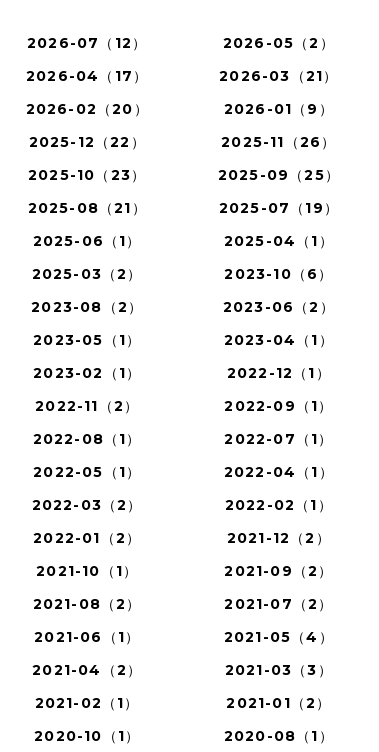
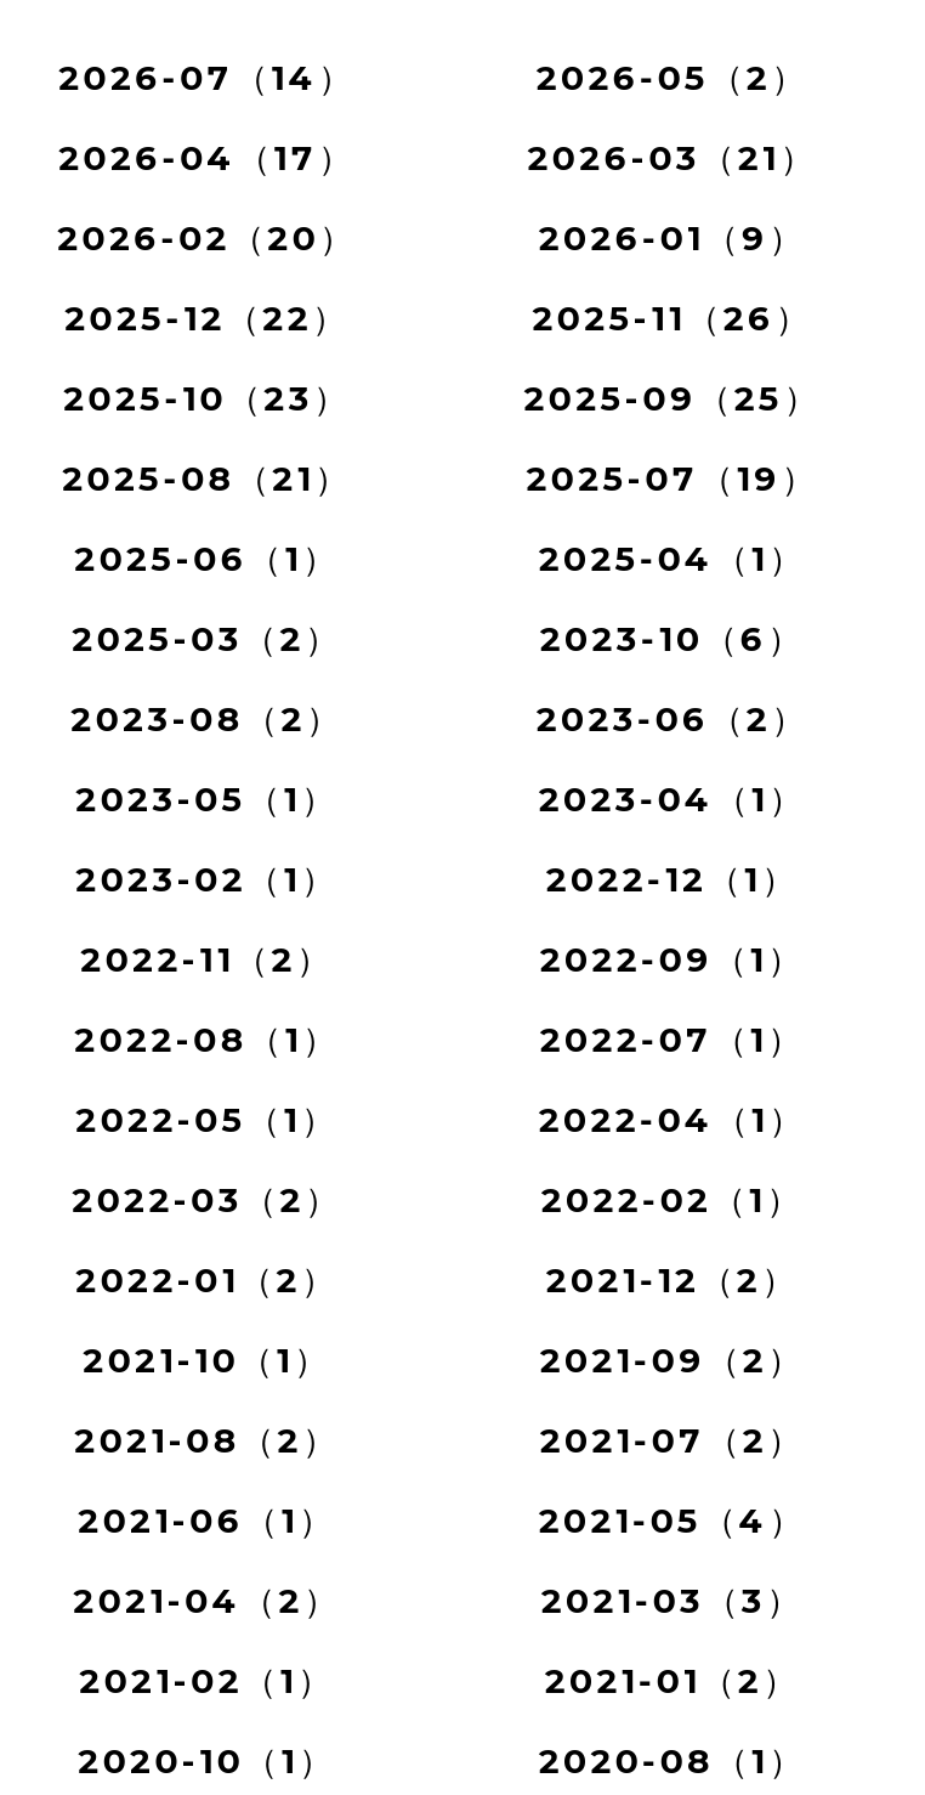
- 2026-07（12）
+ 2026-07（14）
